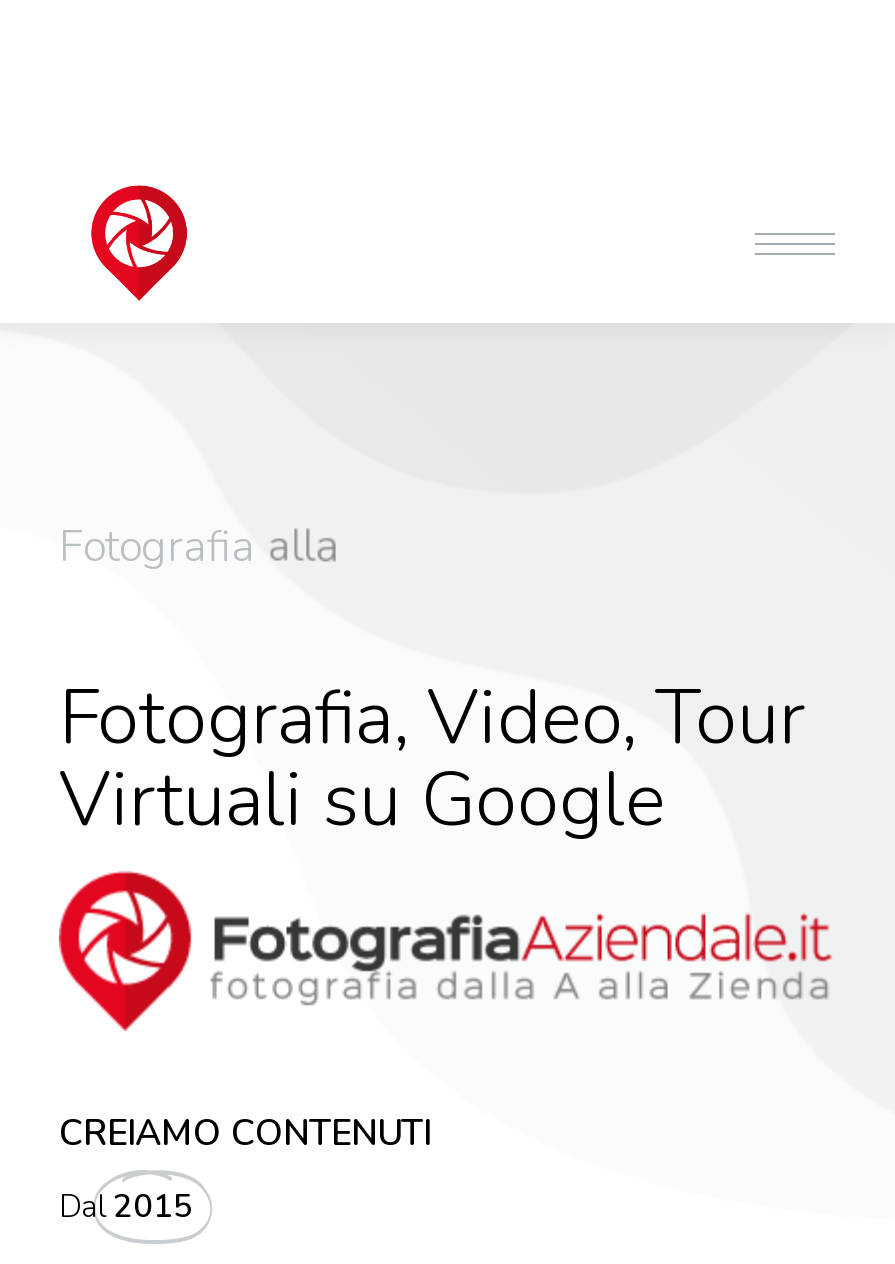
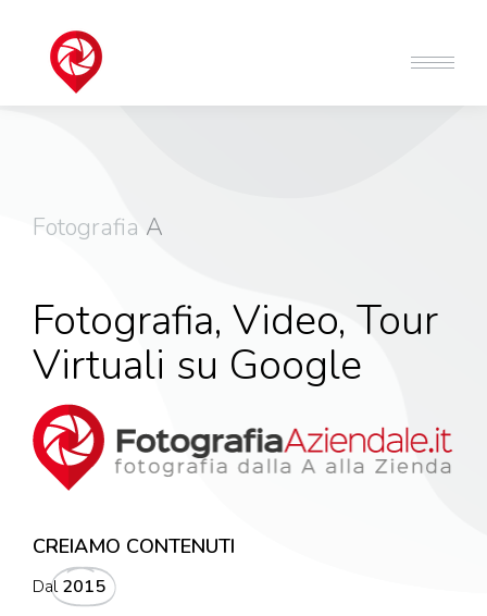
- Fotografia alla
+ Fotografia A
